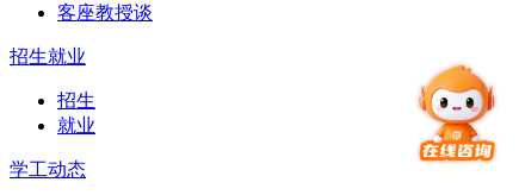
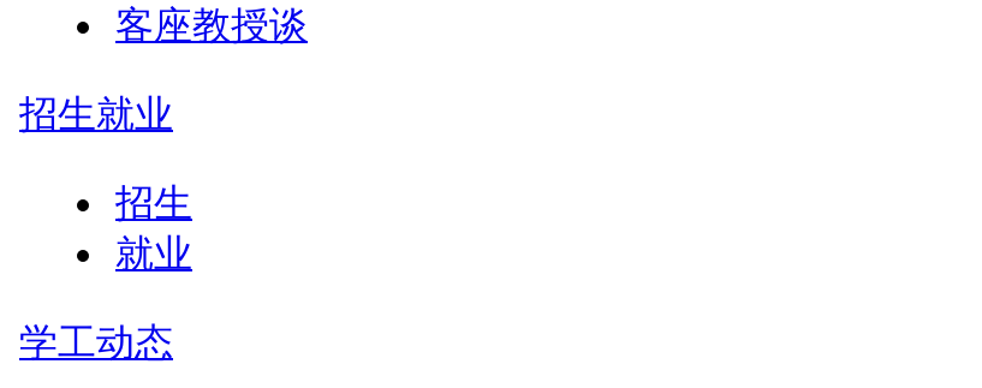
- [image]
